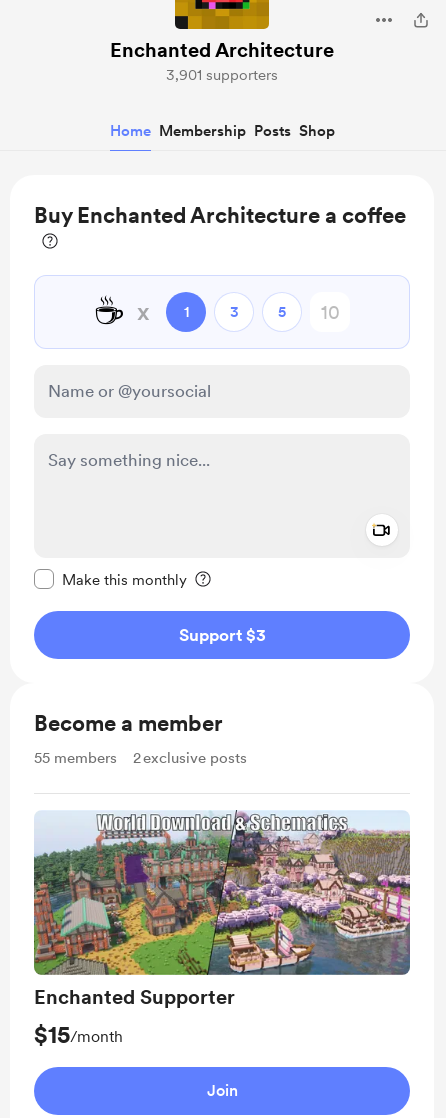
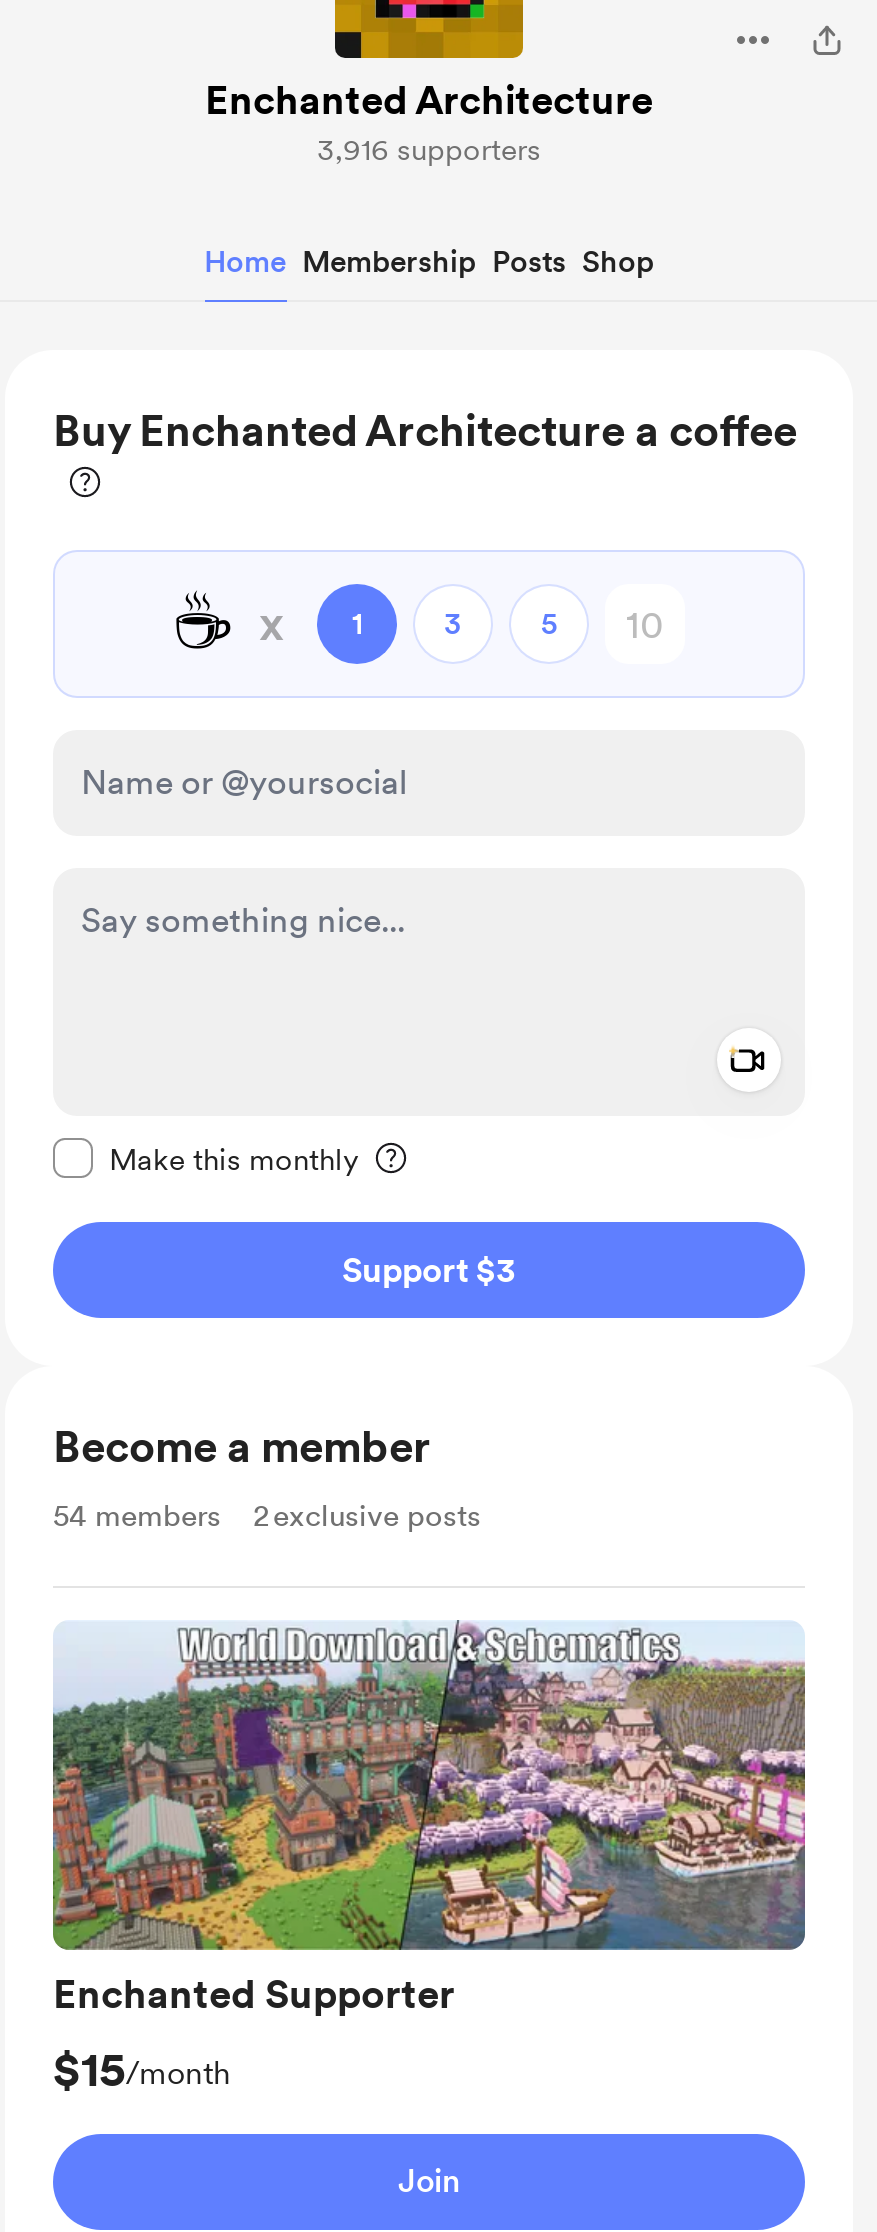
- 3,901 supporters
+ 3,916 supporters

- 55 members 2 exclusive posts
+ 54 members 2 exclusive posts
